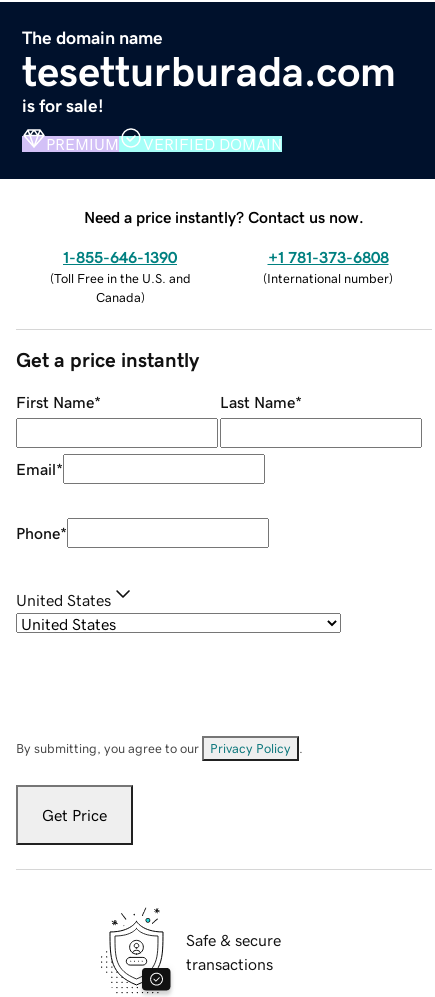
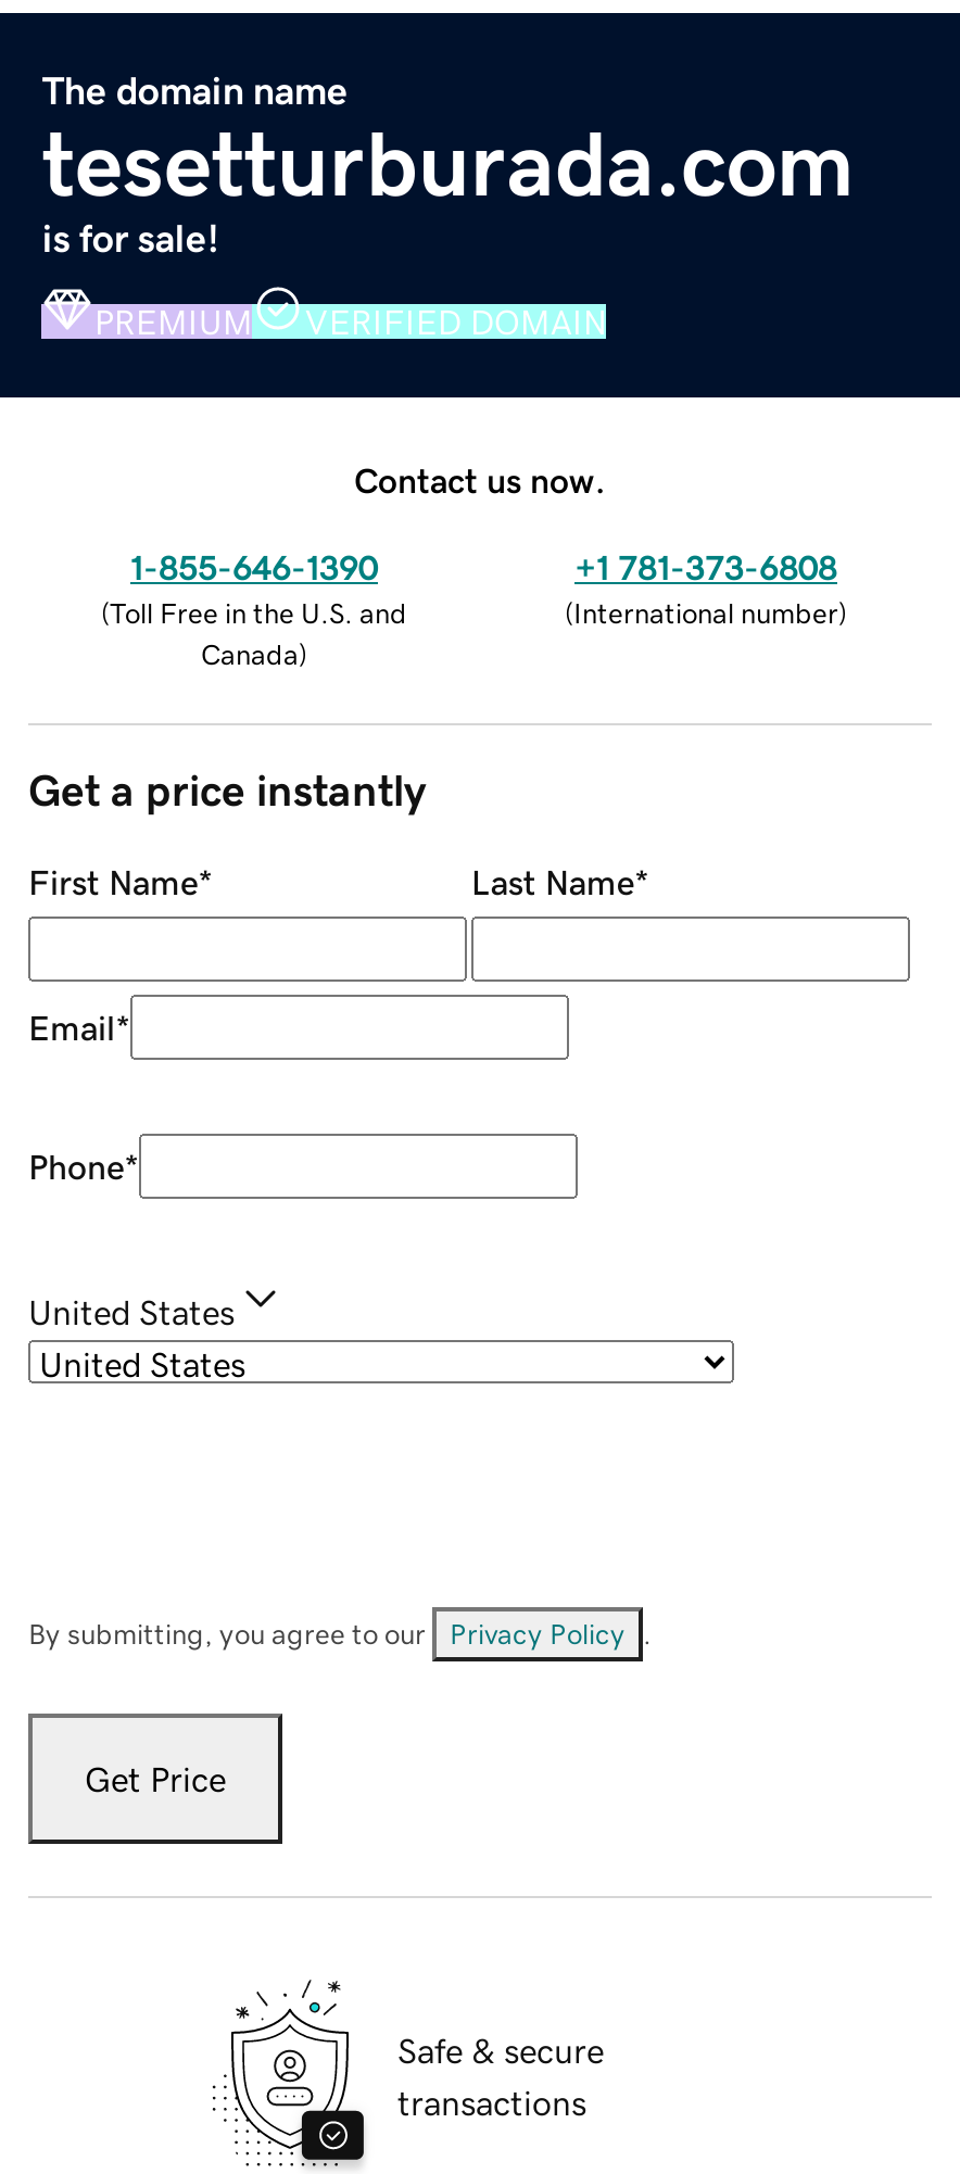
- Need a price instantly? Contact us now.
+ Contact us now.
